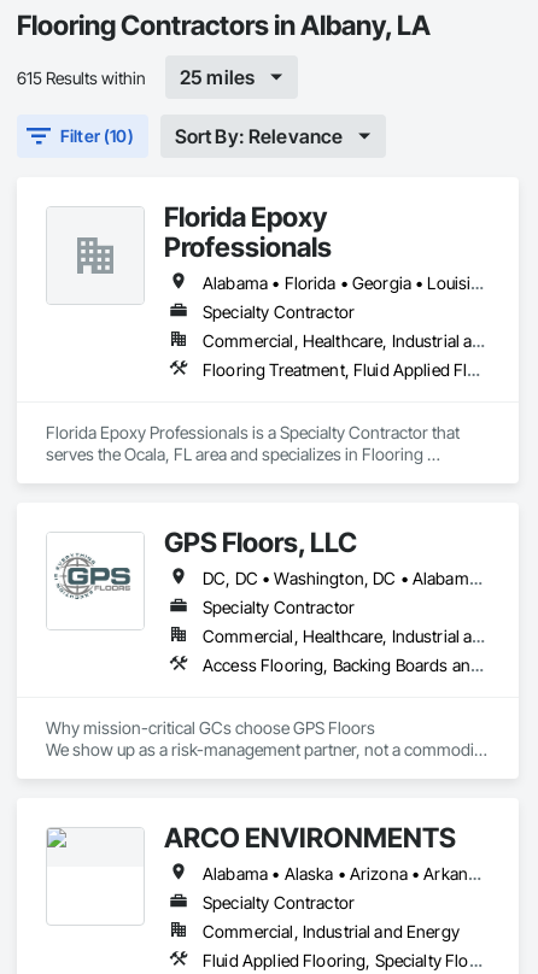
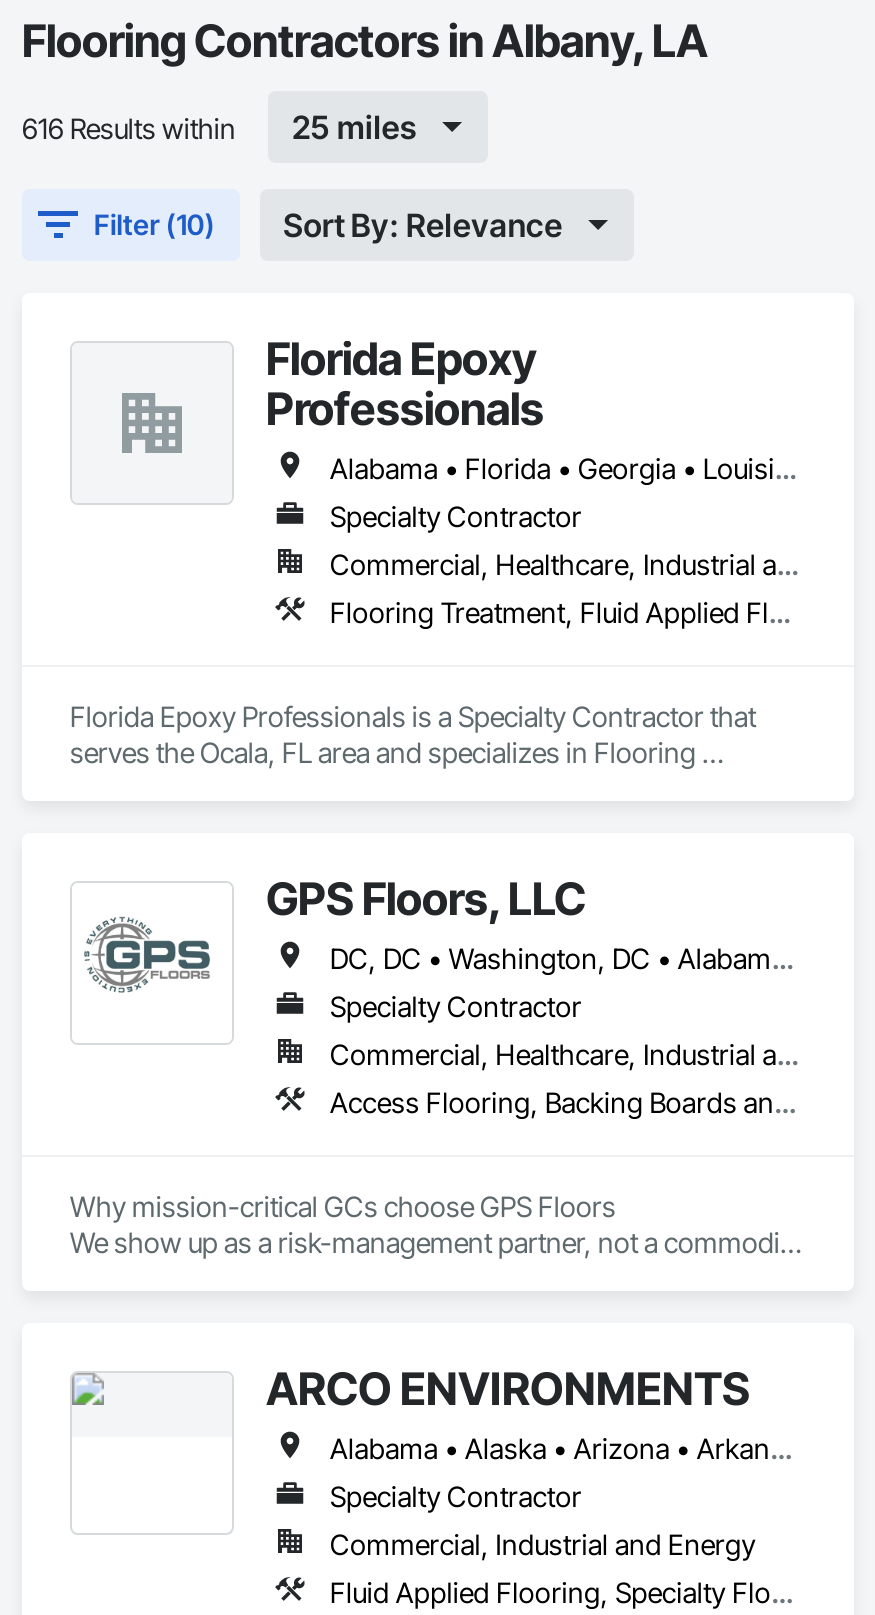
- 615 Results within
+ 616 Results within
